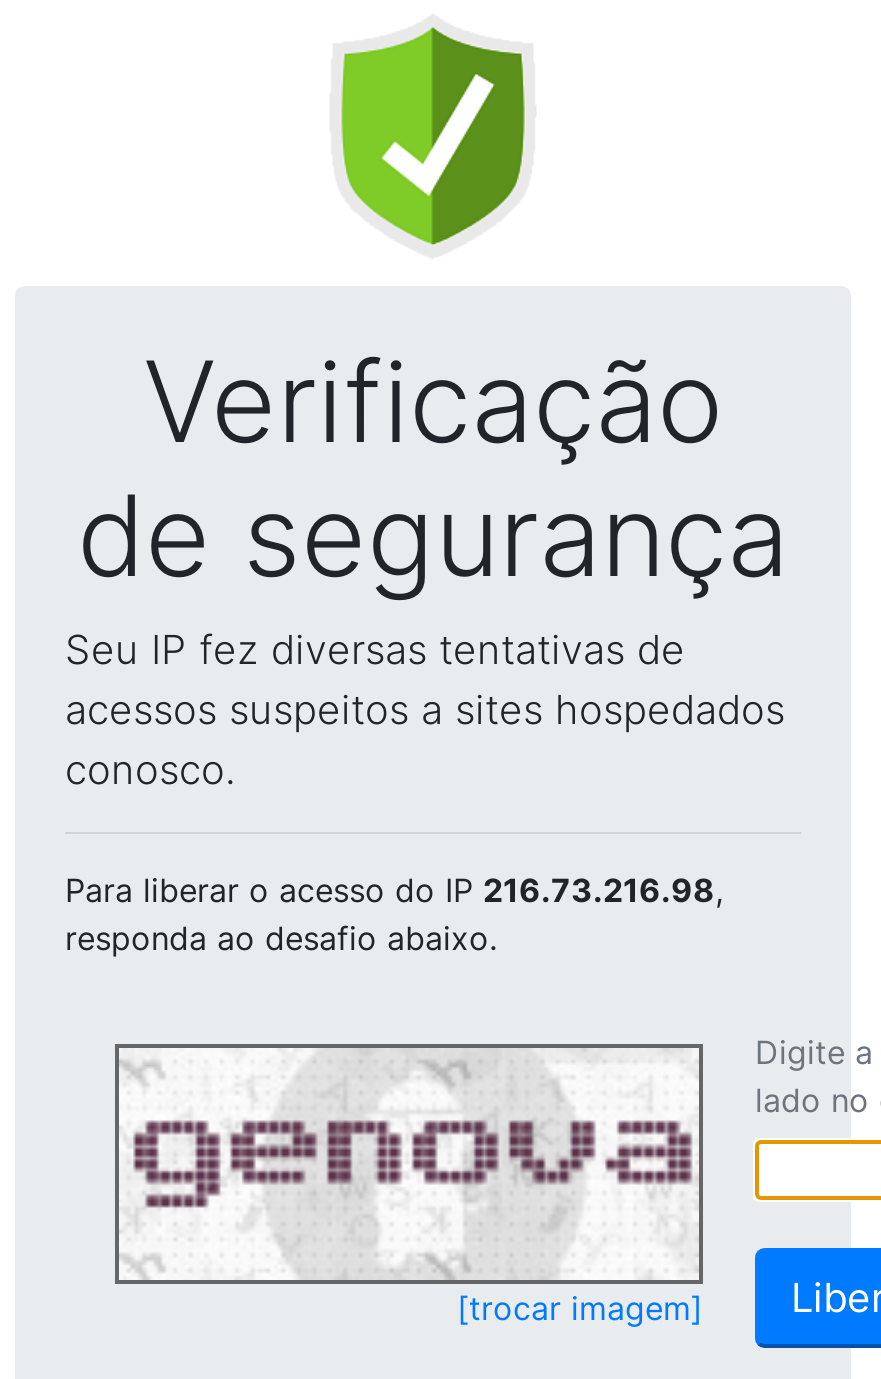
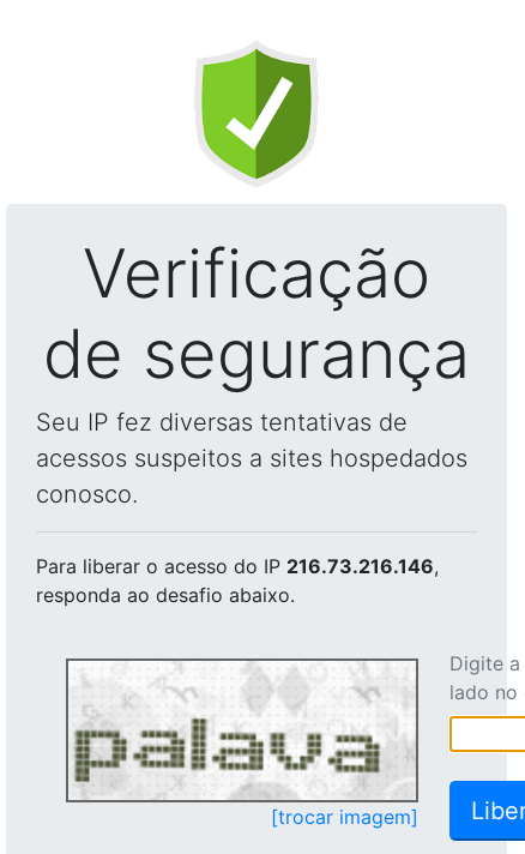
- Para liberar o acesso do IP 216.73.216.98,
+ Para liberar o acesso do IP 216.73.216.146,

- [image]
+ [image]
